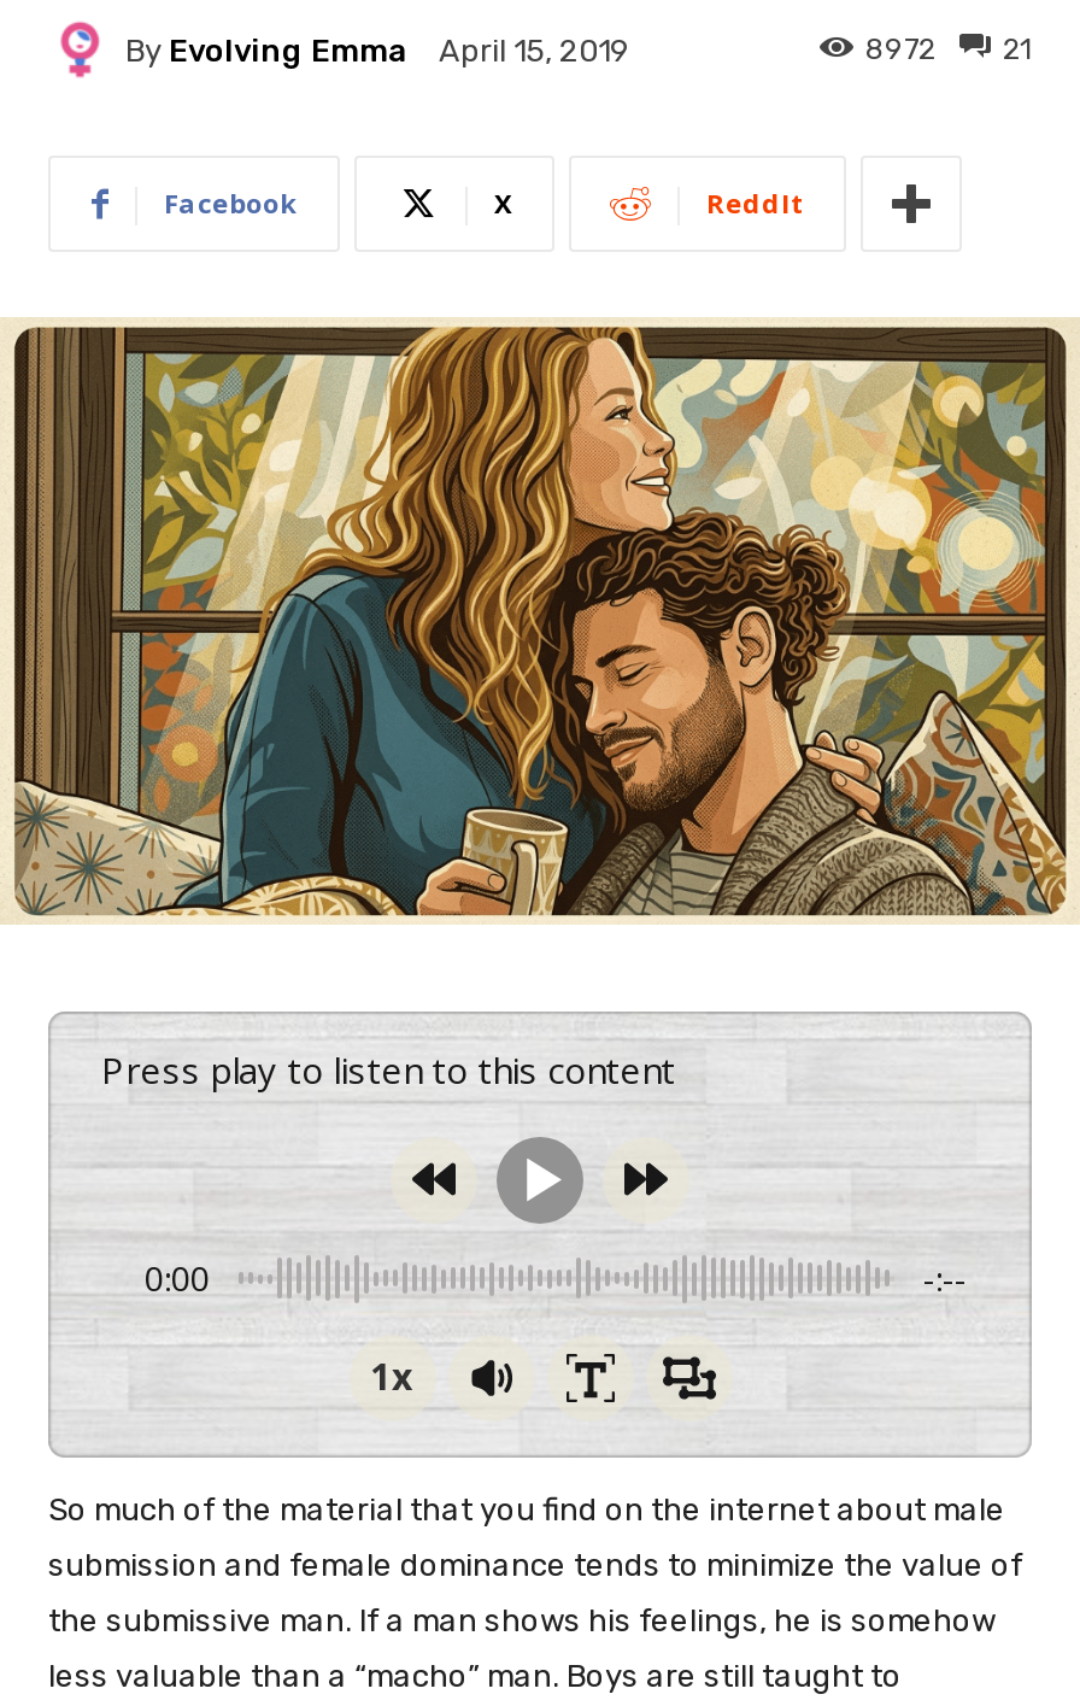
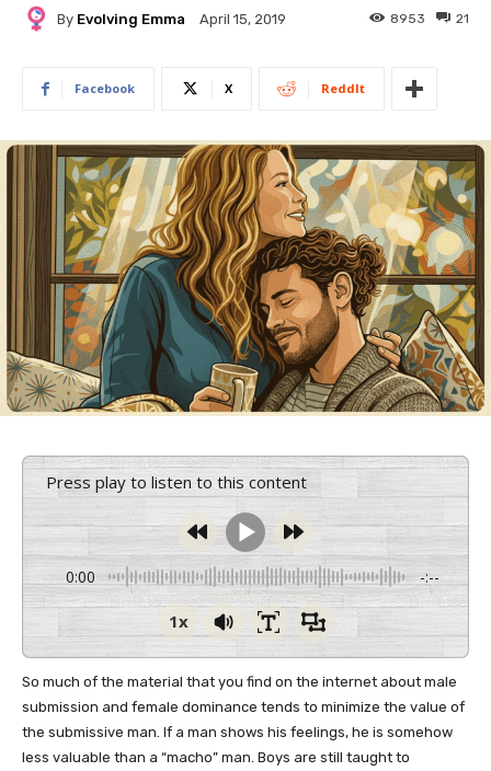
- 8972 21
+ 8953 21
